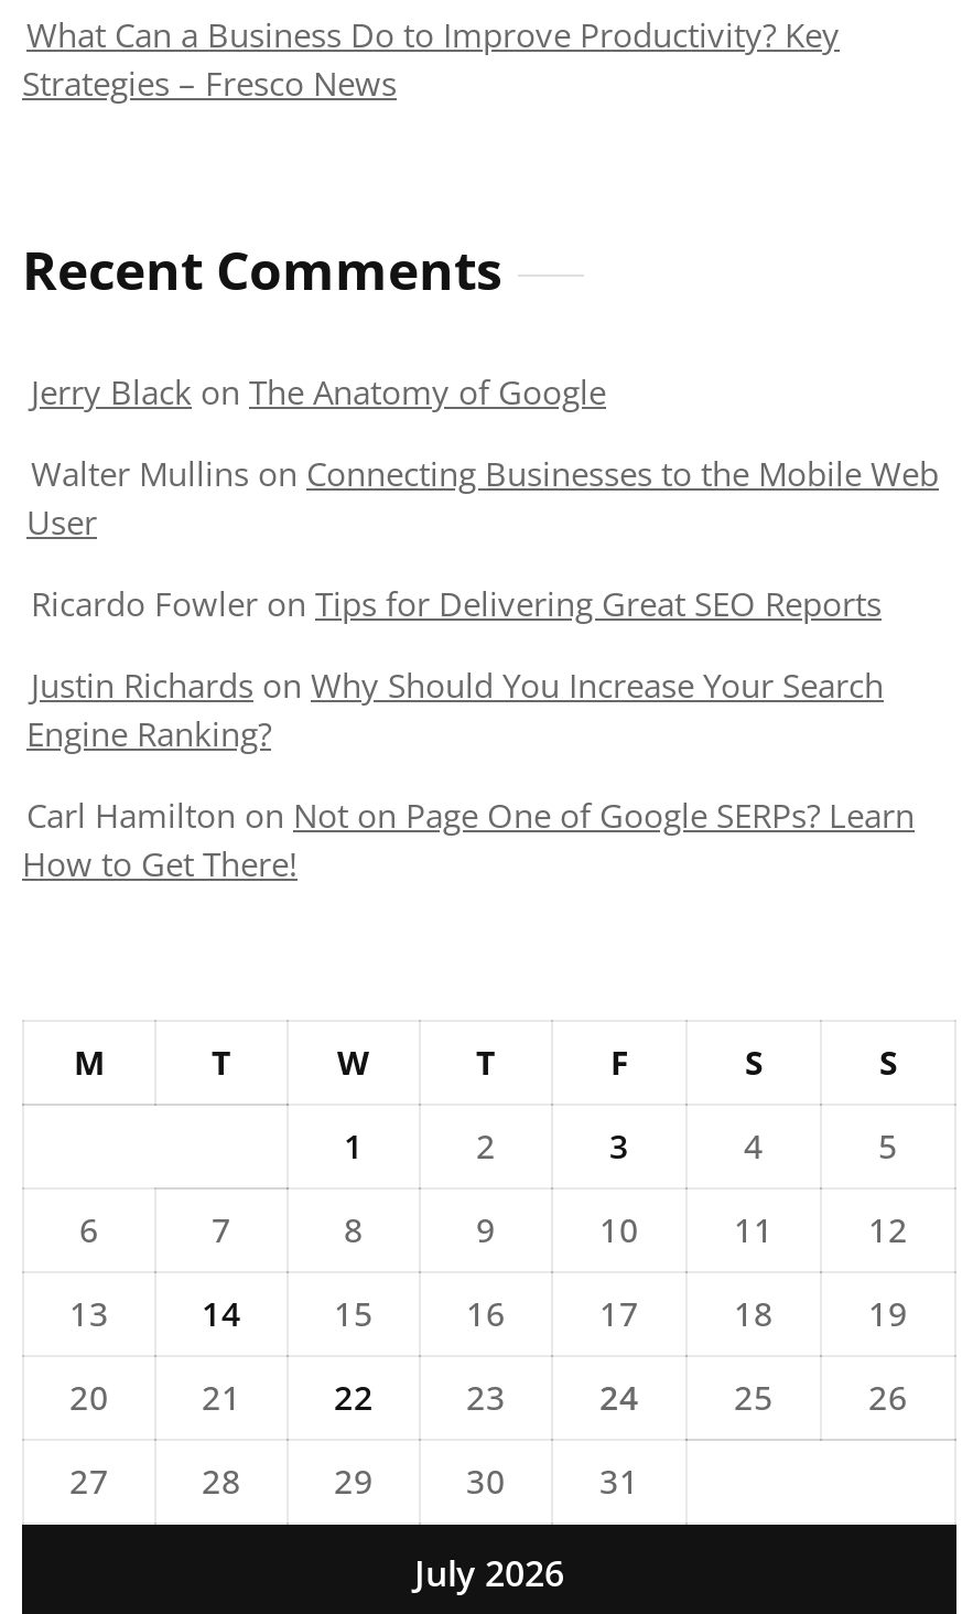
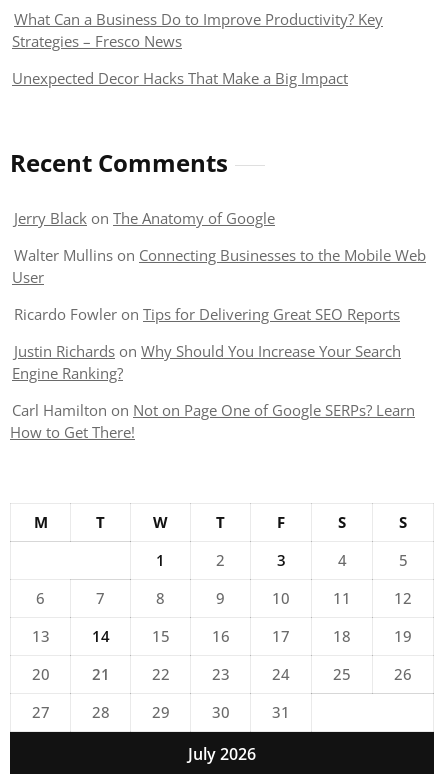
+ Unexpected Decor Hacks That Make a Big Impact
